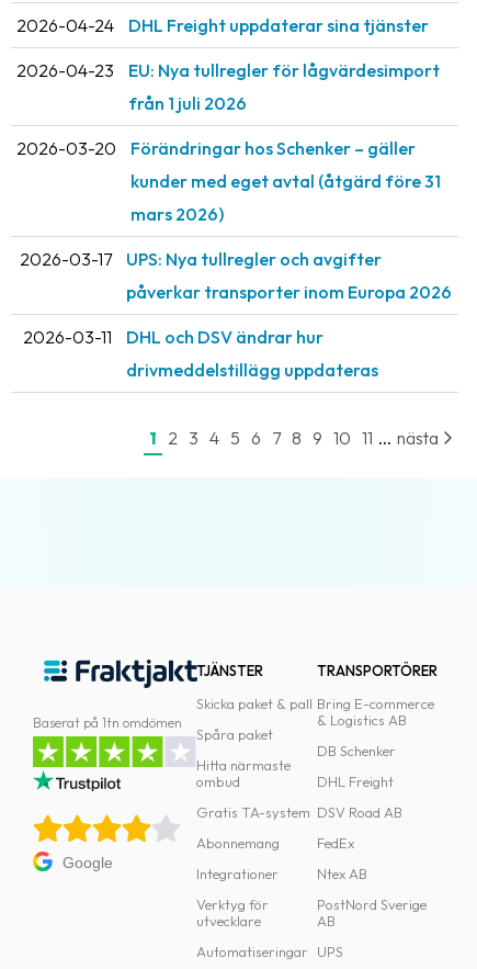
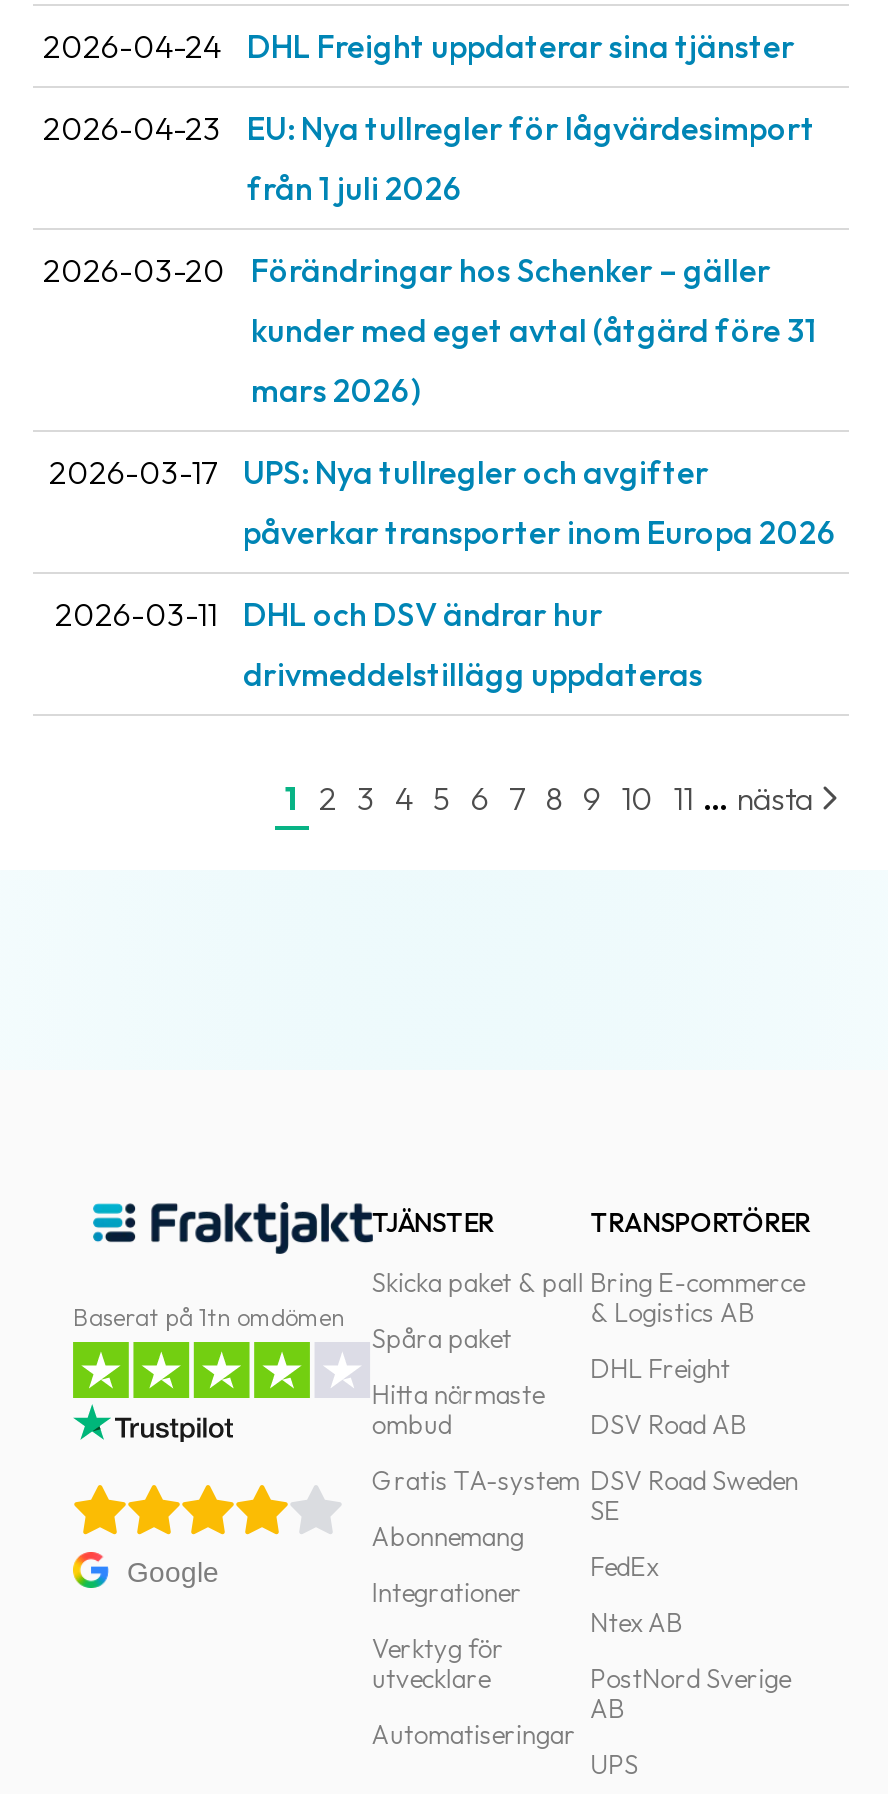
- DB Schenker

moved up: DHL Freight | DSV Road AB

+ DSV Road Sweden
+ SE
